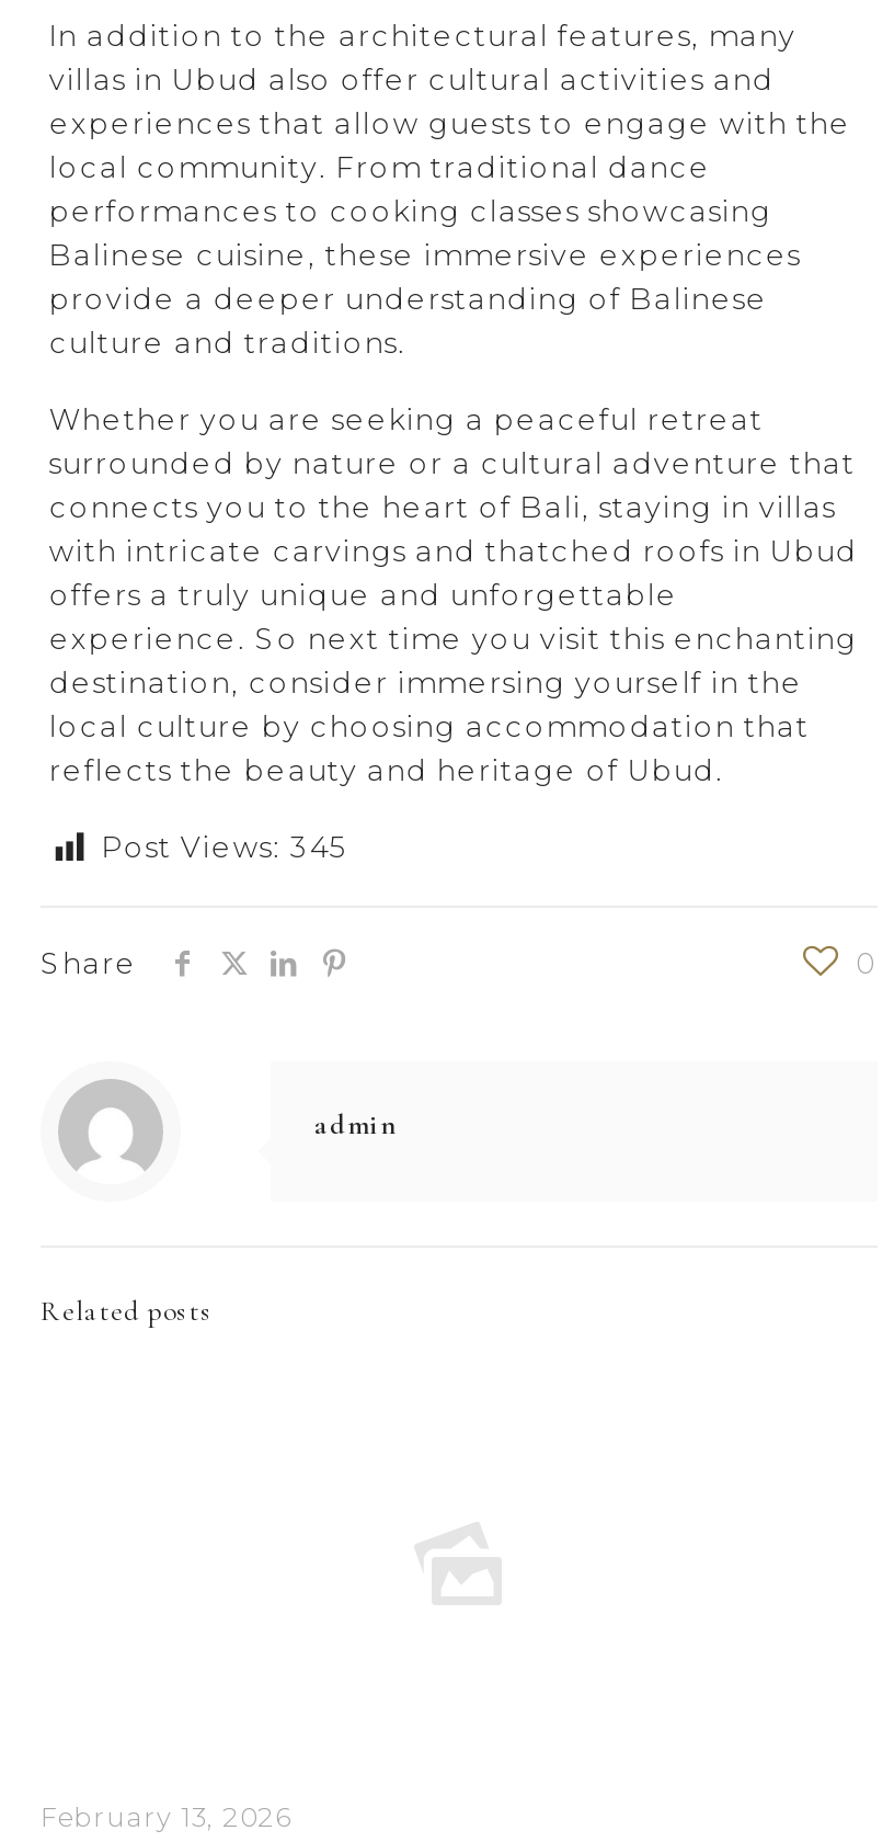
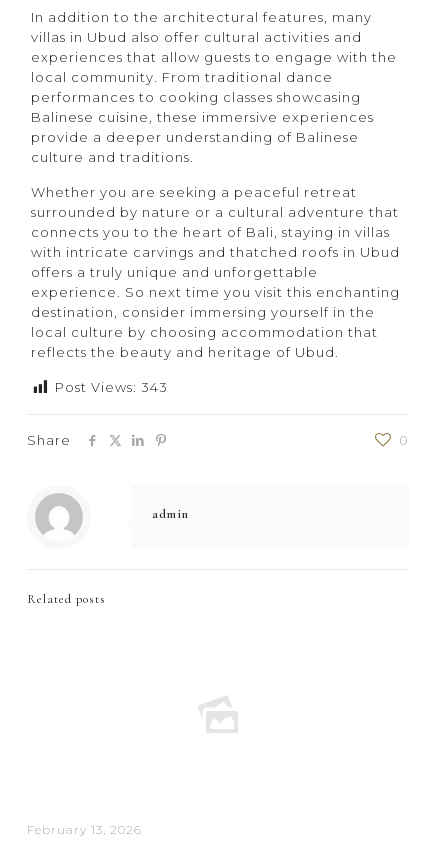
- Post Views: 345
+ Post Views: 343
